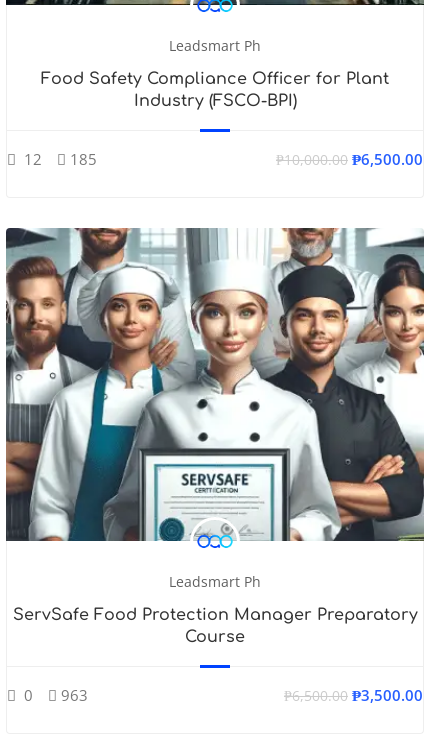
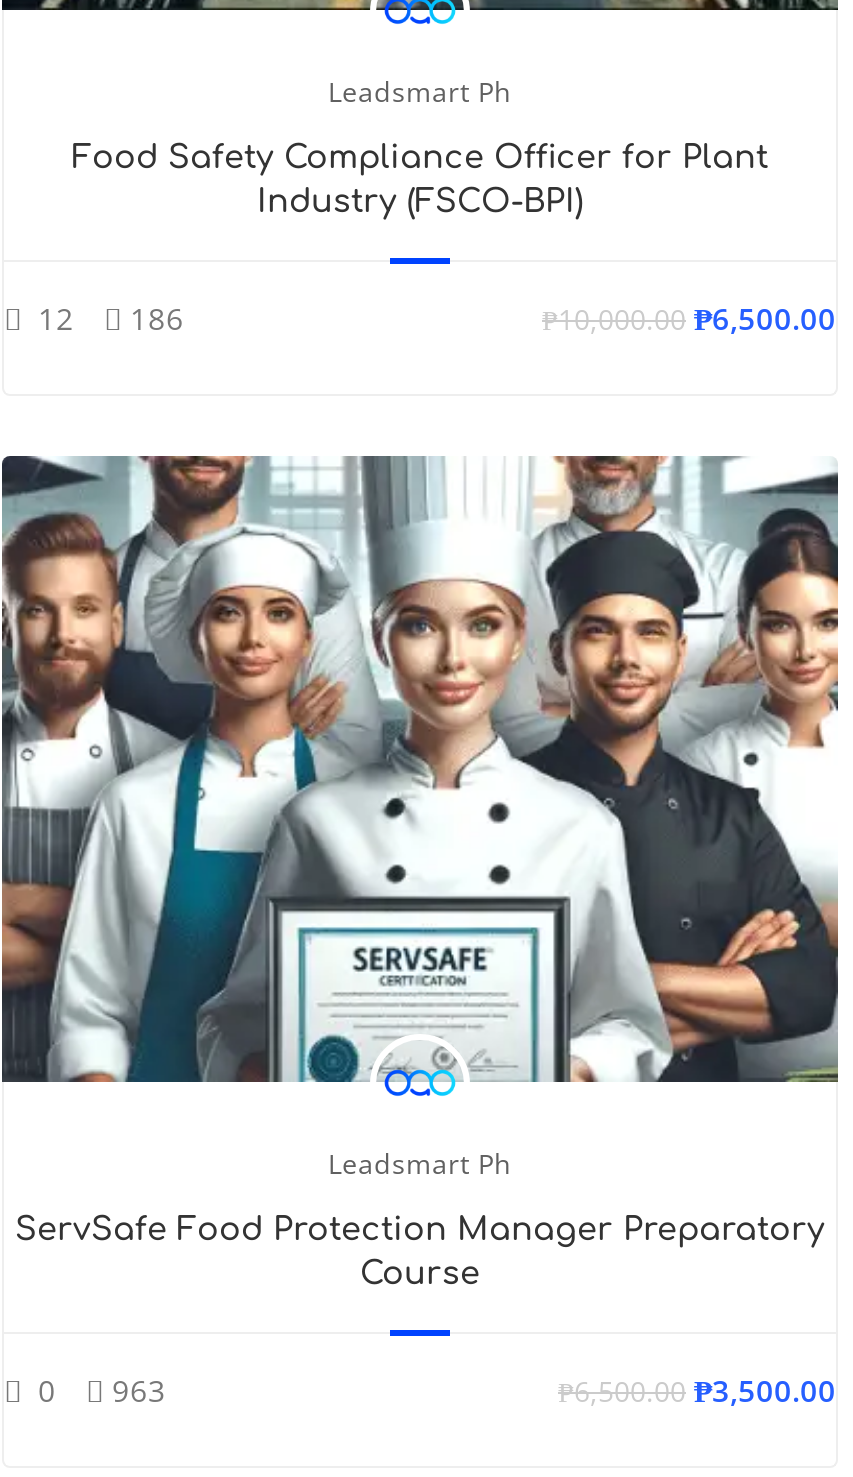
- 12 185
+ 12 186
